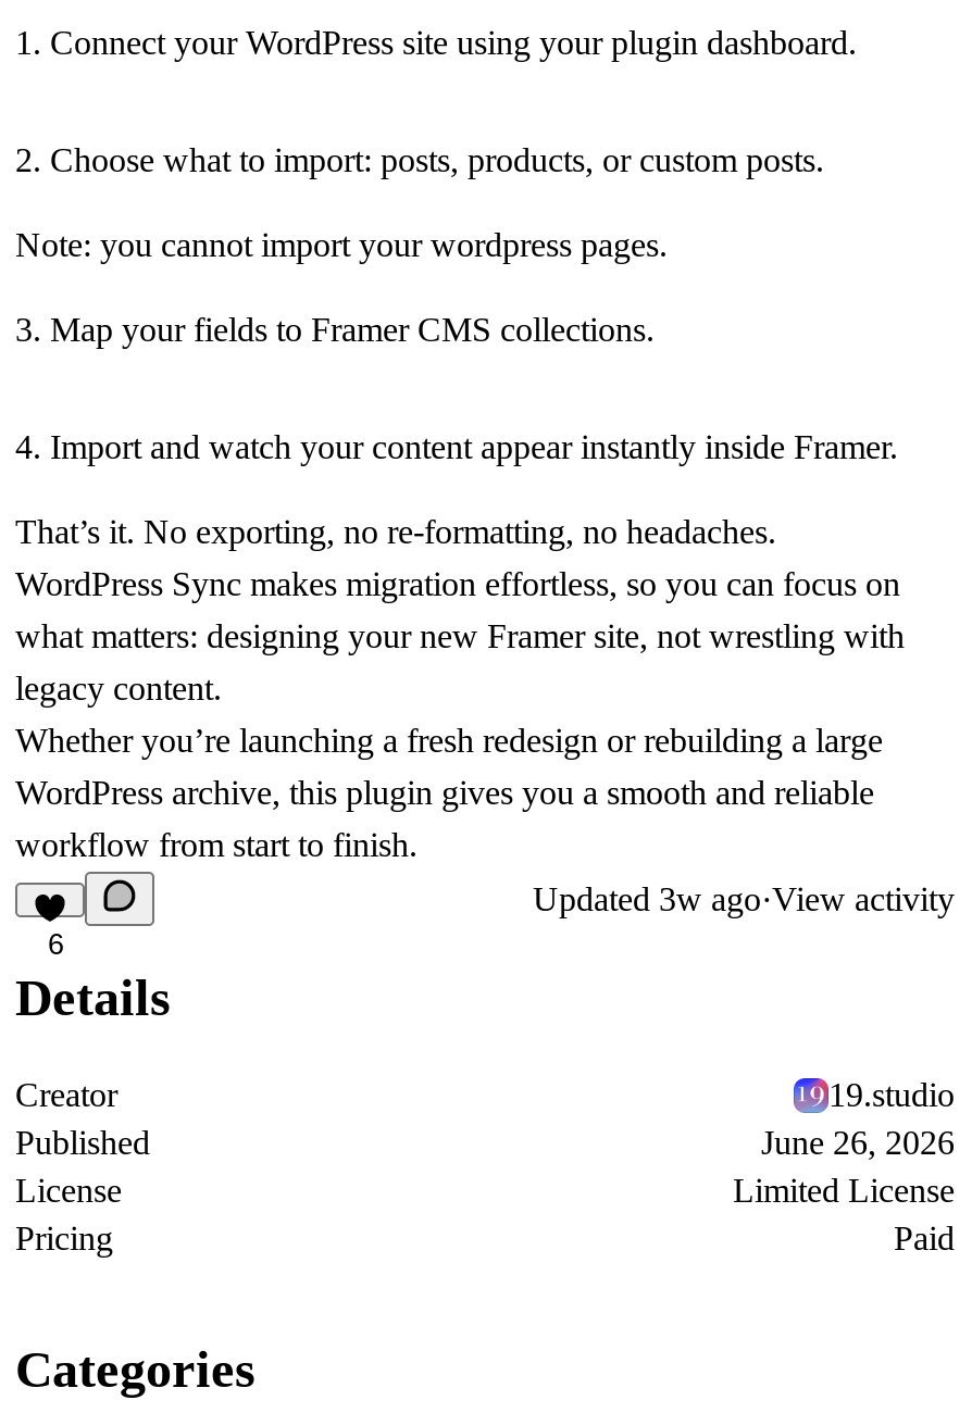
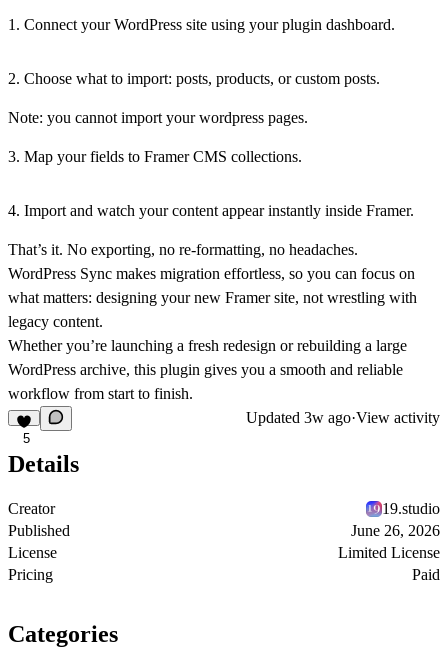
- 6
+ 5
